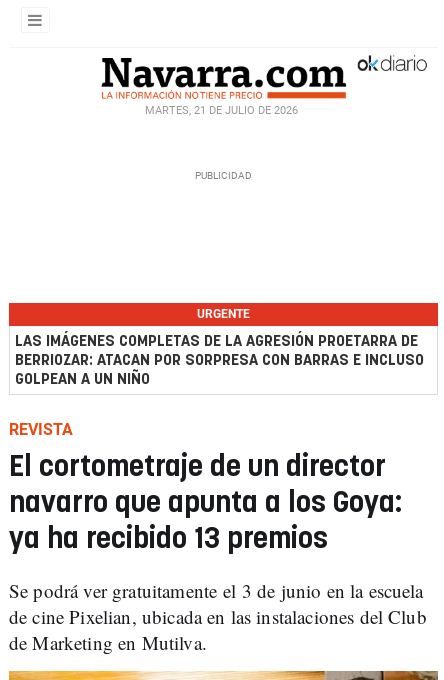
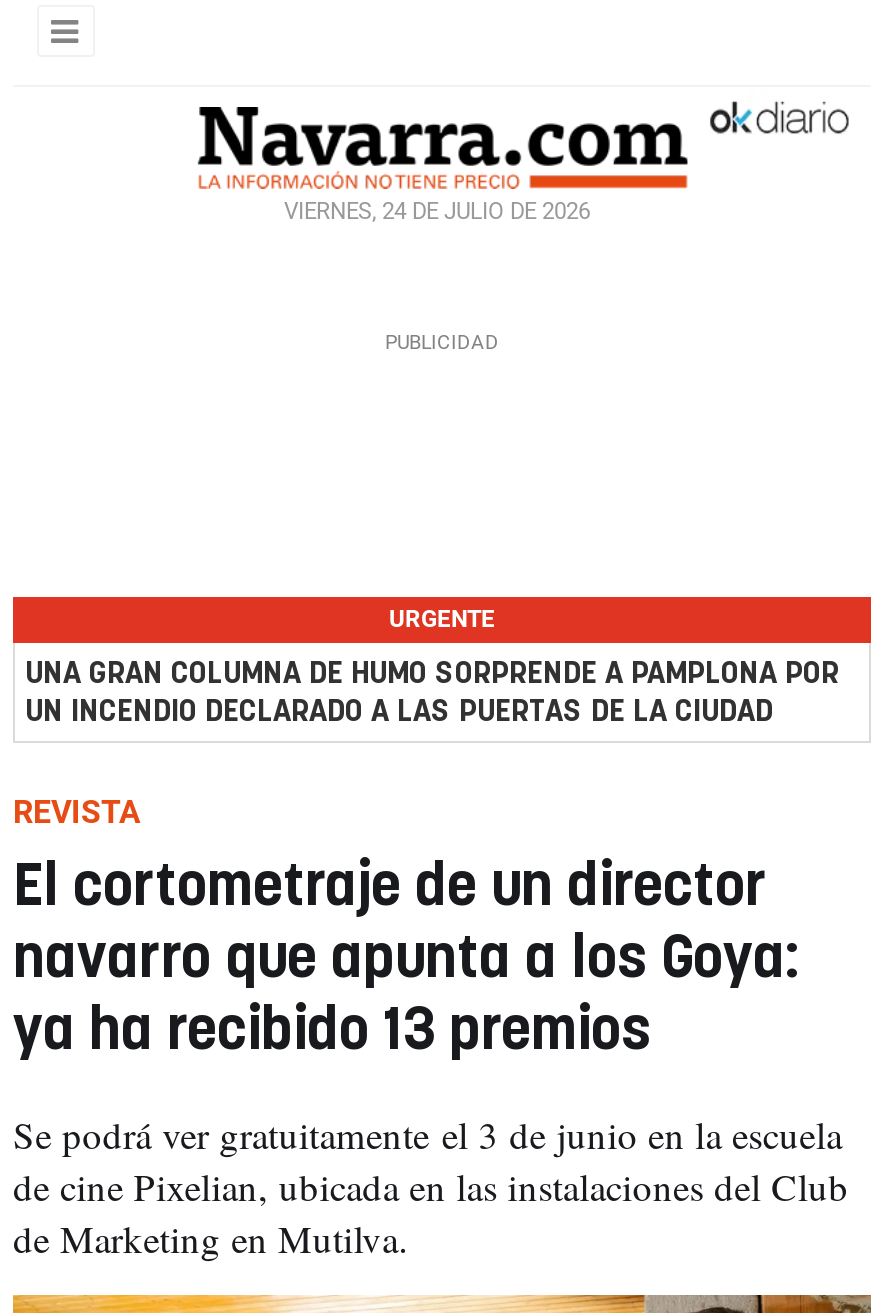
- MARTES, 21 DE JULIO DE 2026
+ VIERNES, 24 DE JULIO DE 2026

- LAS IMÁGENES COMPLETAS DE LA AGRESIÓN PROETARRA DE
- BERRIOZAR: ATACAN POR SORPRESA CON BARRAS E INCLUSO
- GOLPEAN A UN NIÑO
+ UNA GRAN COLUMNA DE HUMO SORPRENDE A PAMPLONA POR
+ UN INCENDIO DECLARADO A LAS PUERTAS DE LA CIUDAD
